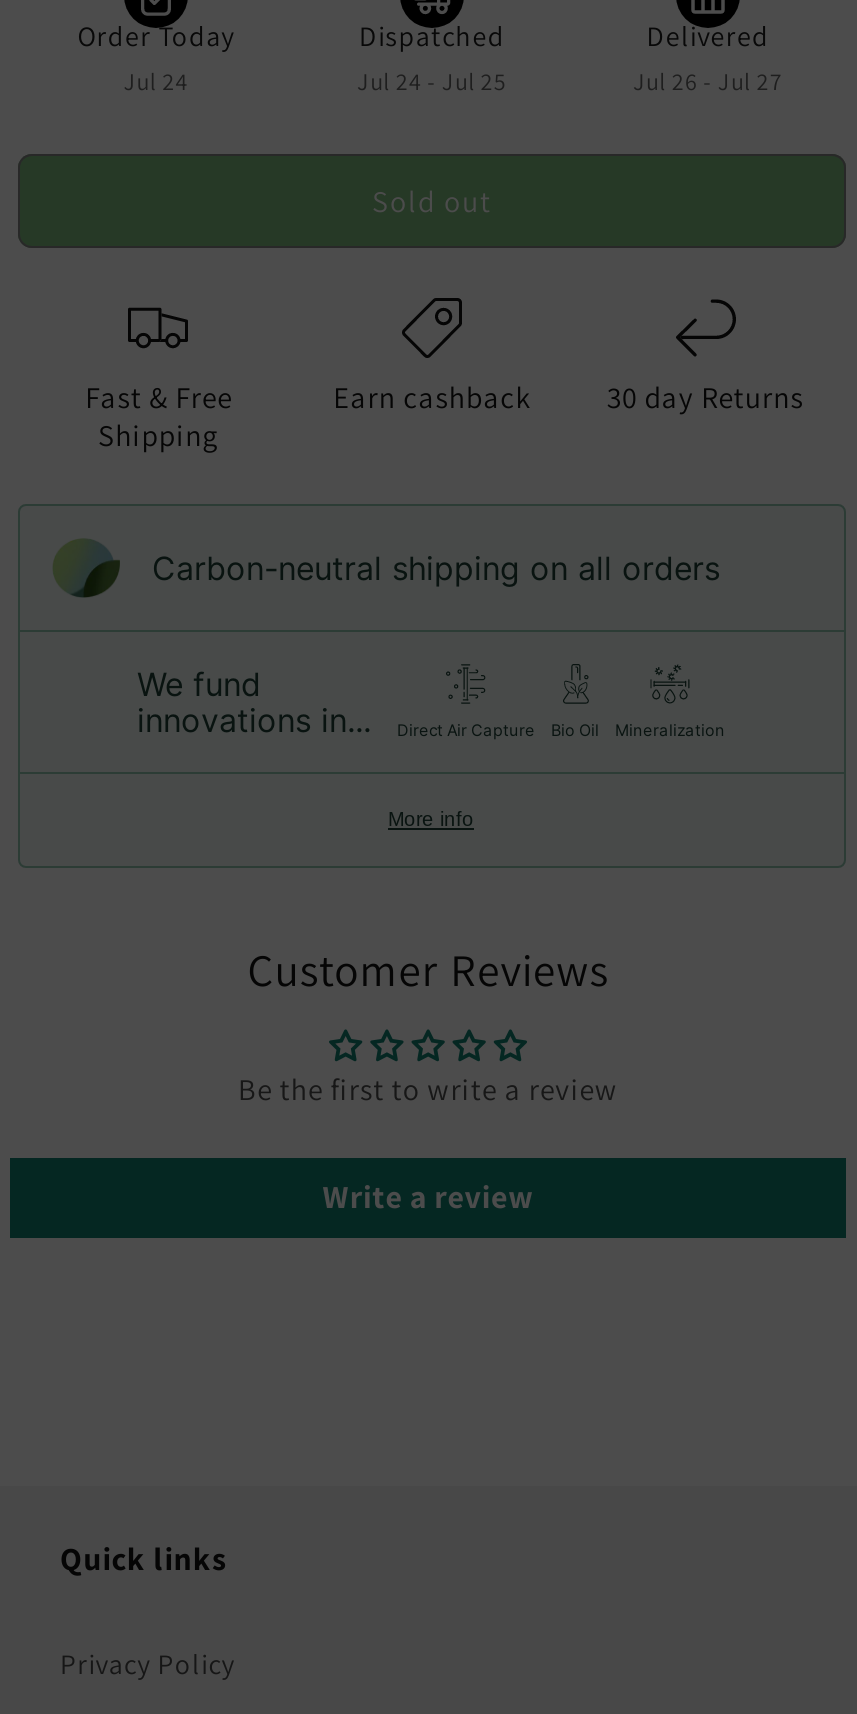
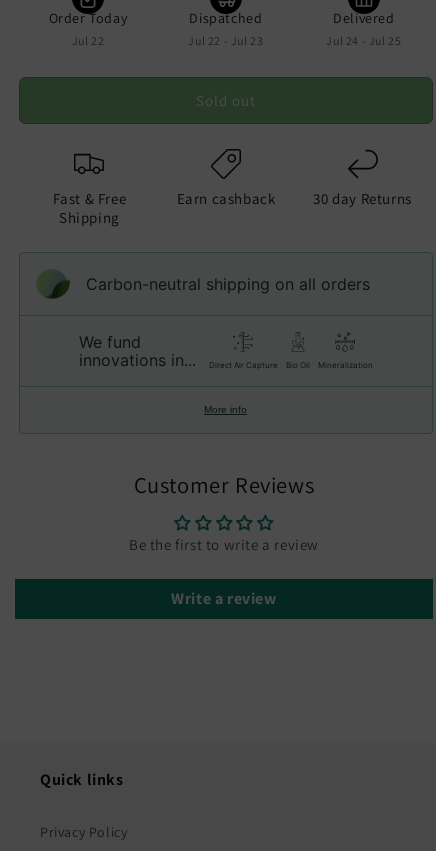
- Jul 24
+ Jul 22

- Jul 24 - Jul 25
+ Jul 22 - Jul 23

- Jul 26 - Jul 27
+ Jul 24 - Jul 25
